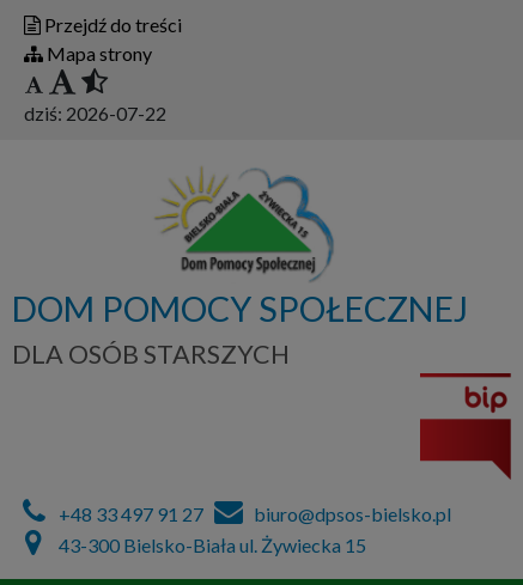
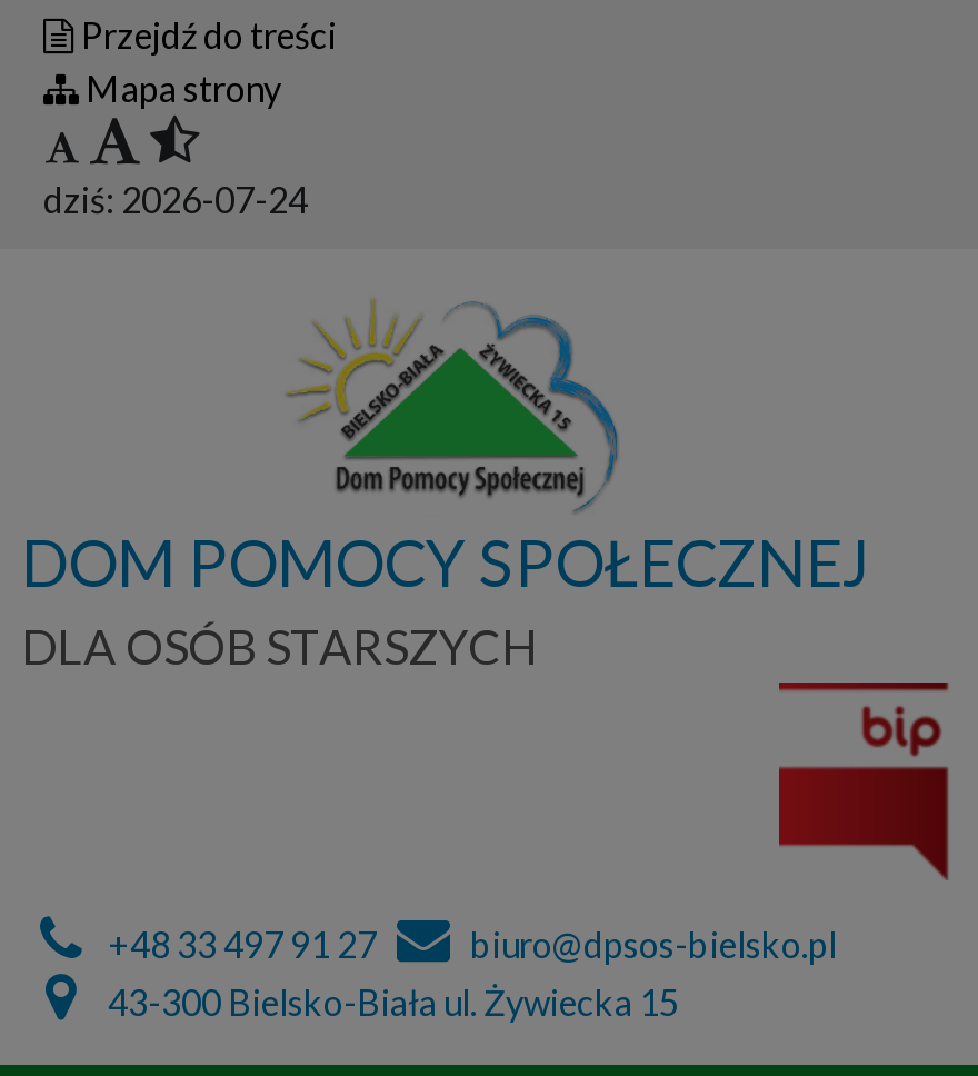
- dziś: 2026-07-22
+ dziś: 2026-07-24
